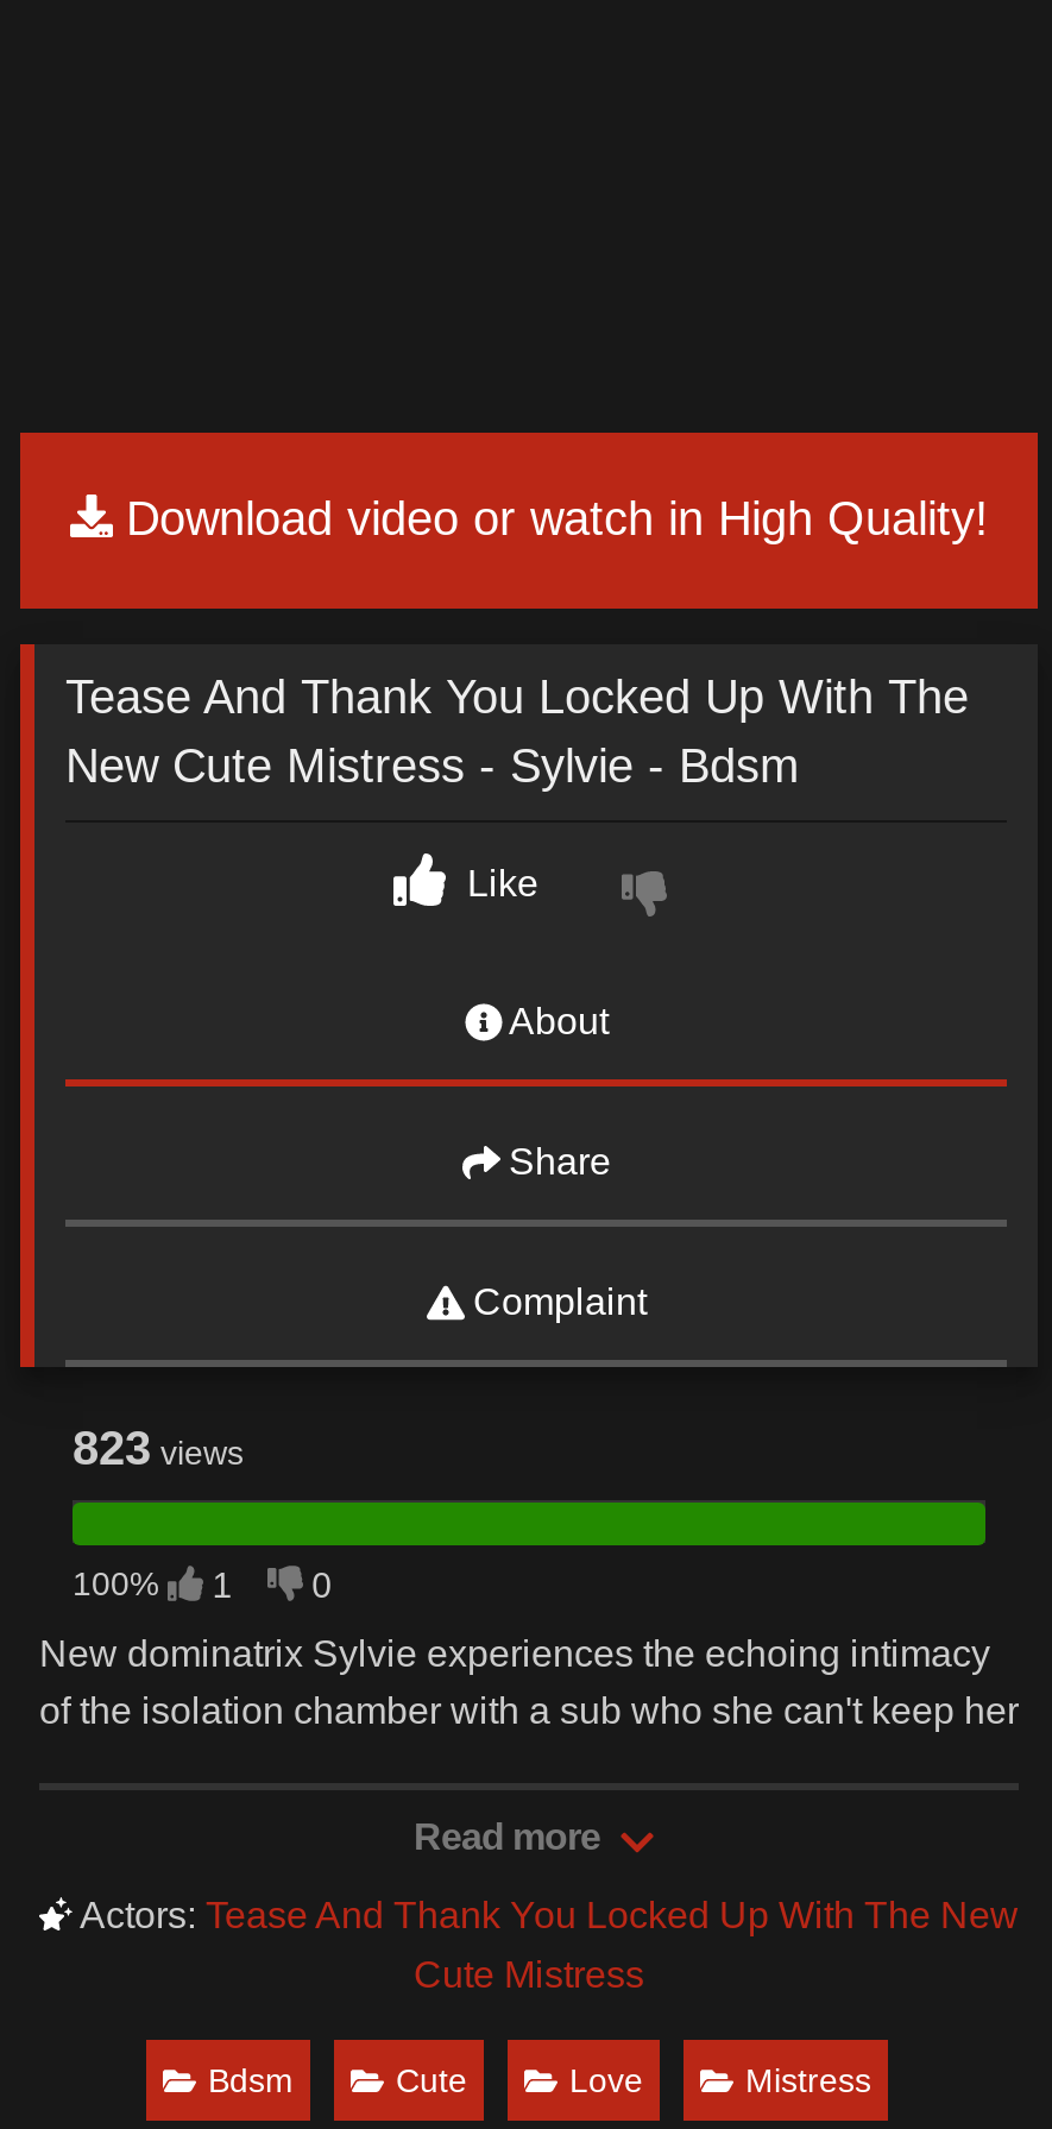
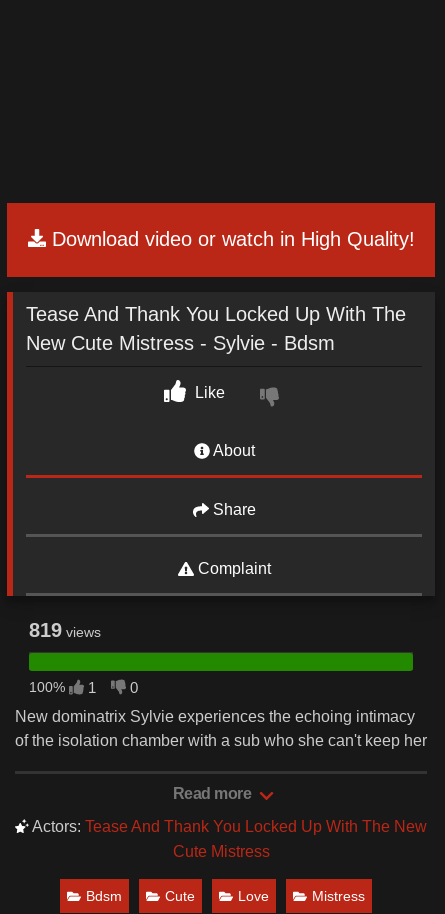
- 823 views
+ 819 views
